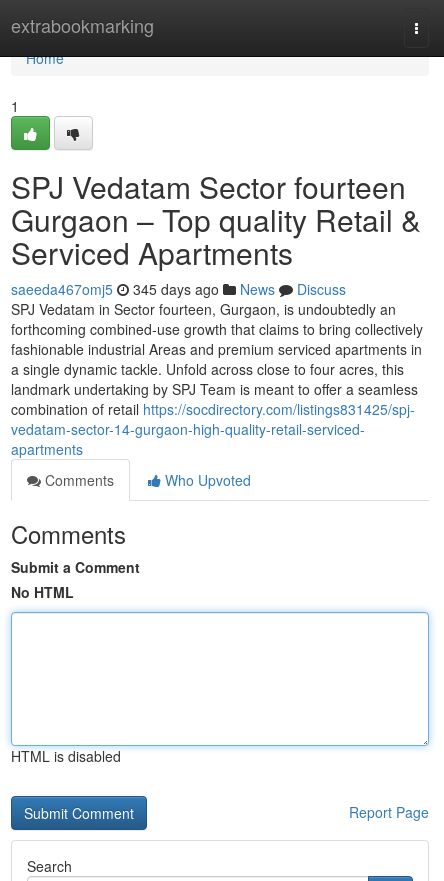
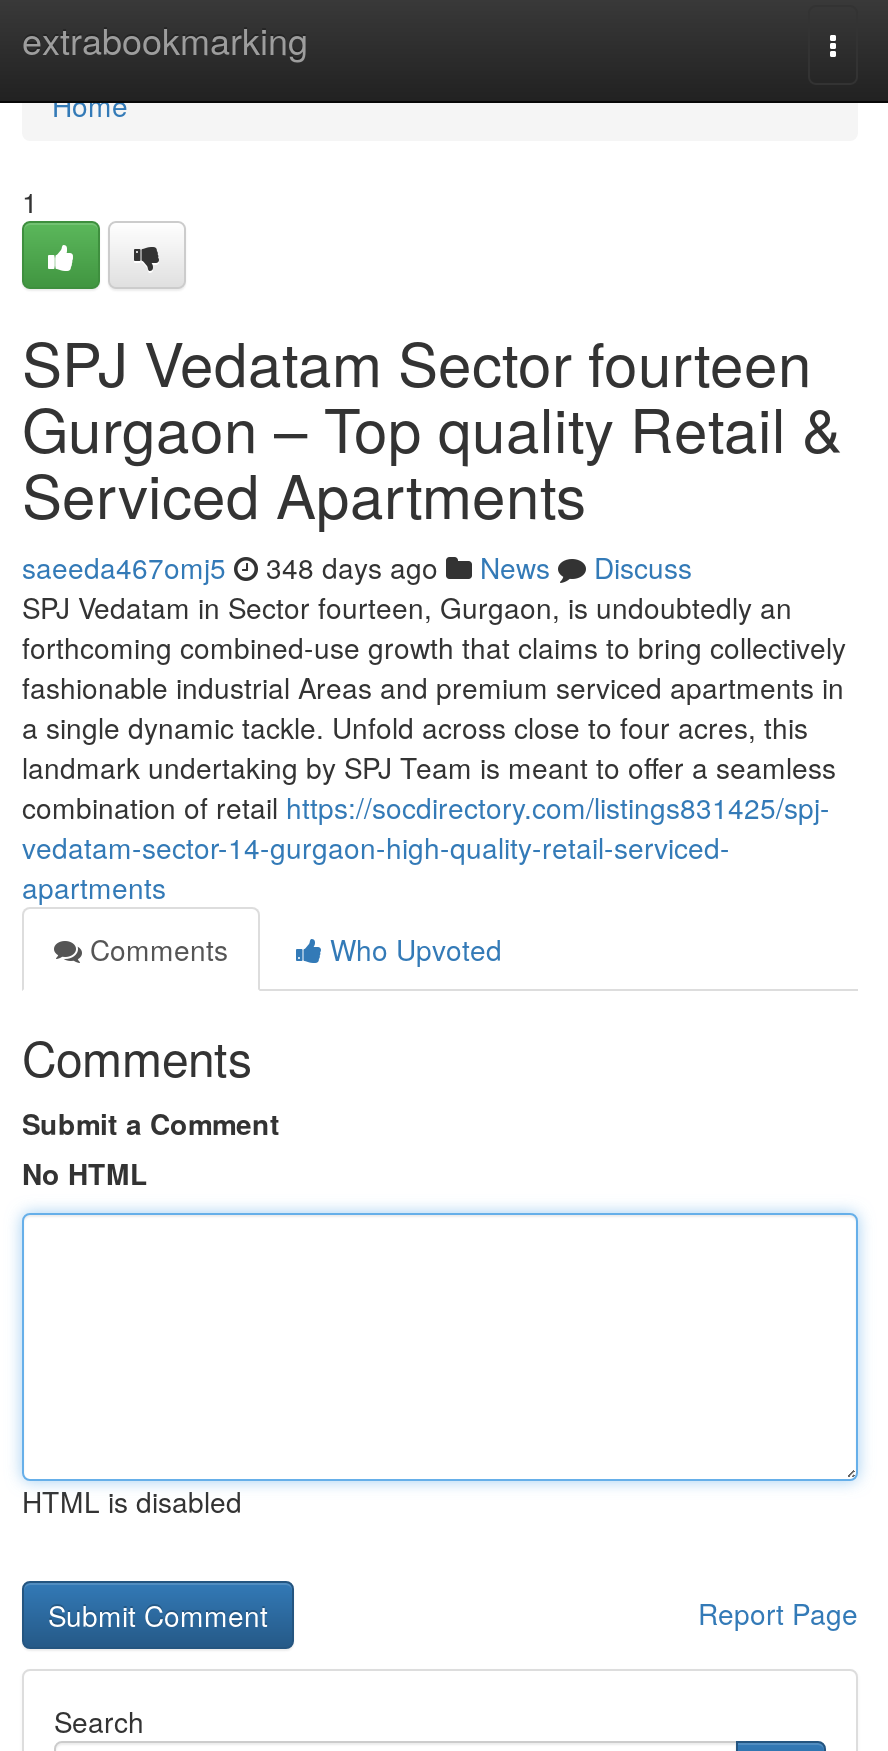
- saeeda467omj5 345 days ago News Discuss
+ saeeda467omj5 348 days ago News Discuss
